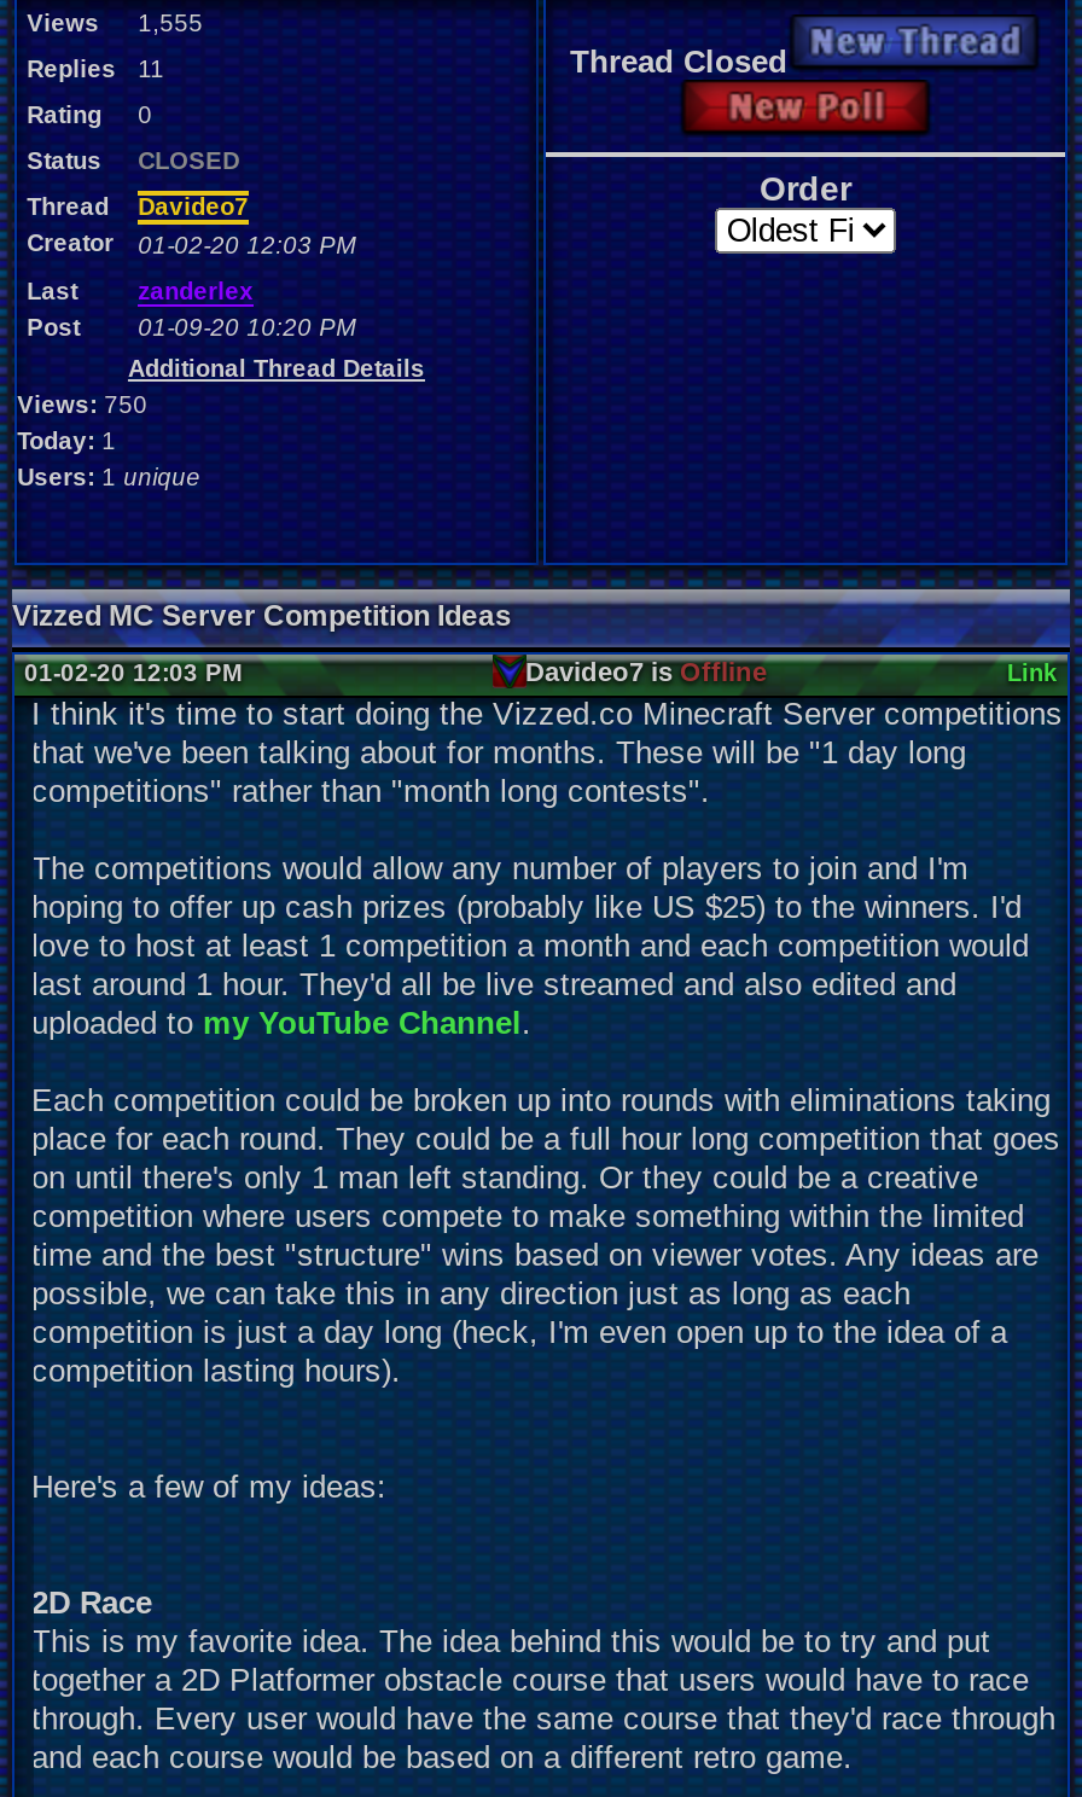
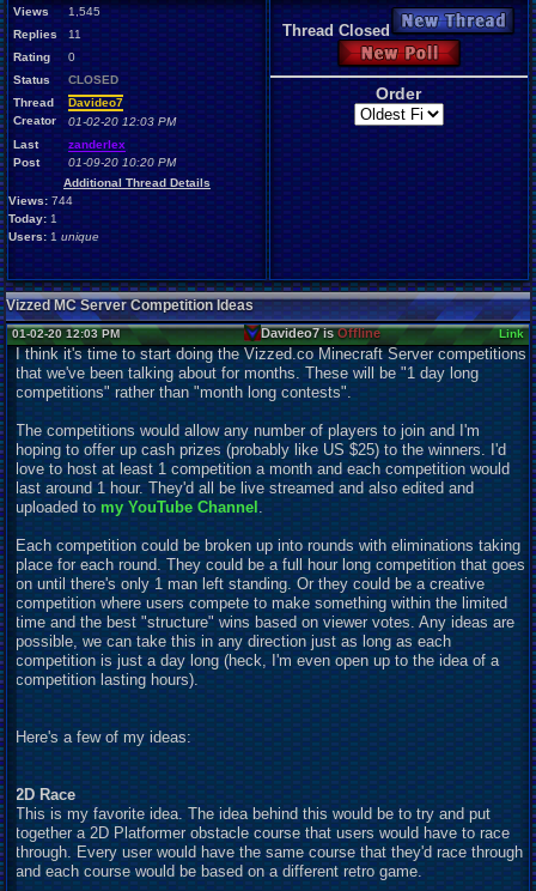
- Views 1,555
+ Views 1,545

- Views: 750
+ Views: 744
